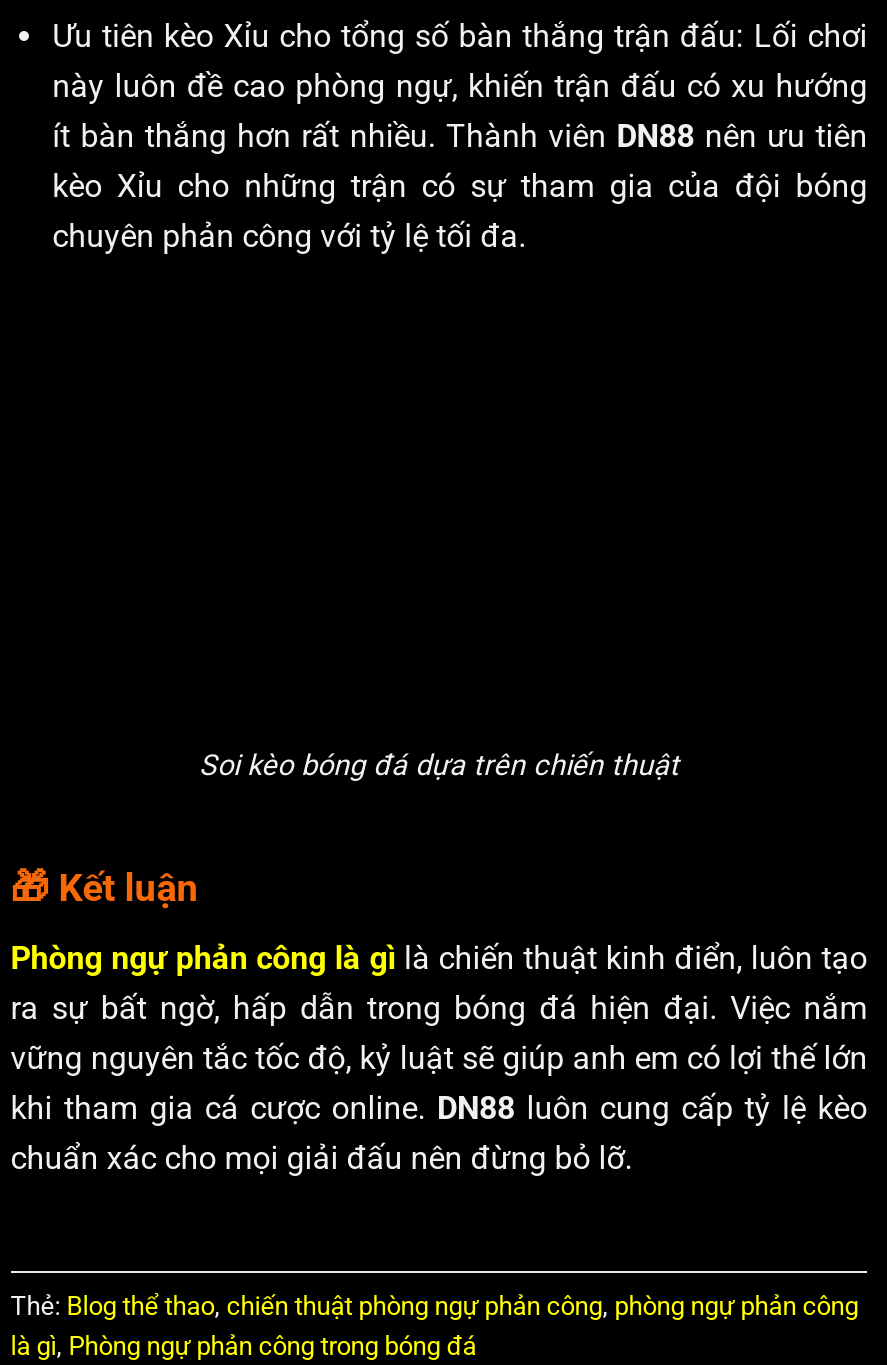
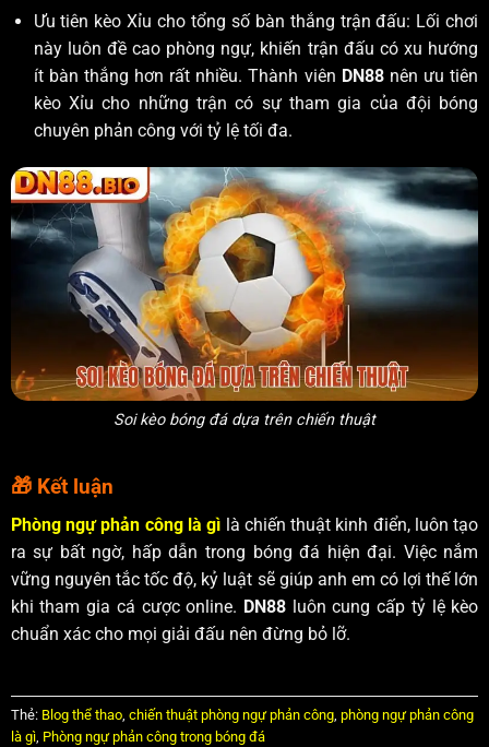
+ [image]
